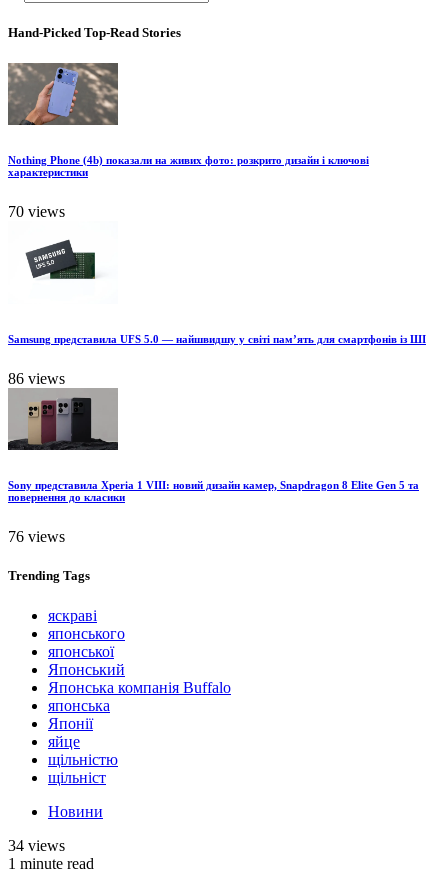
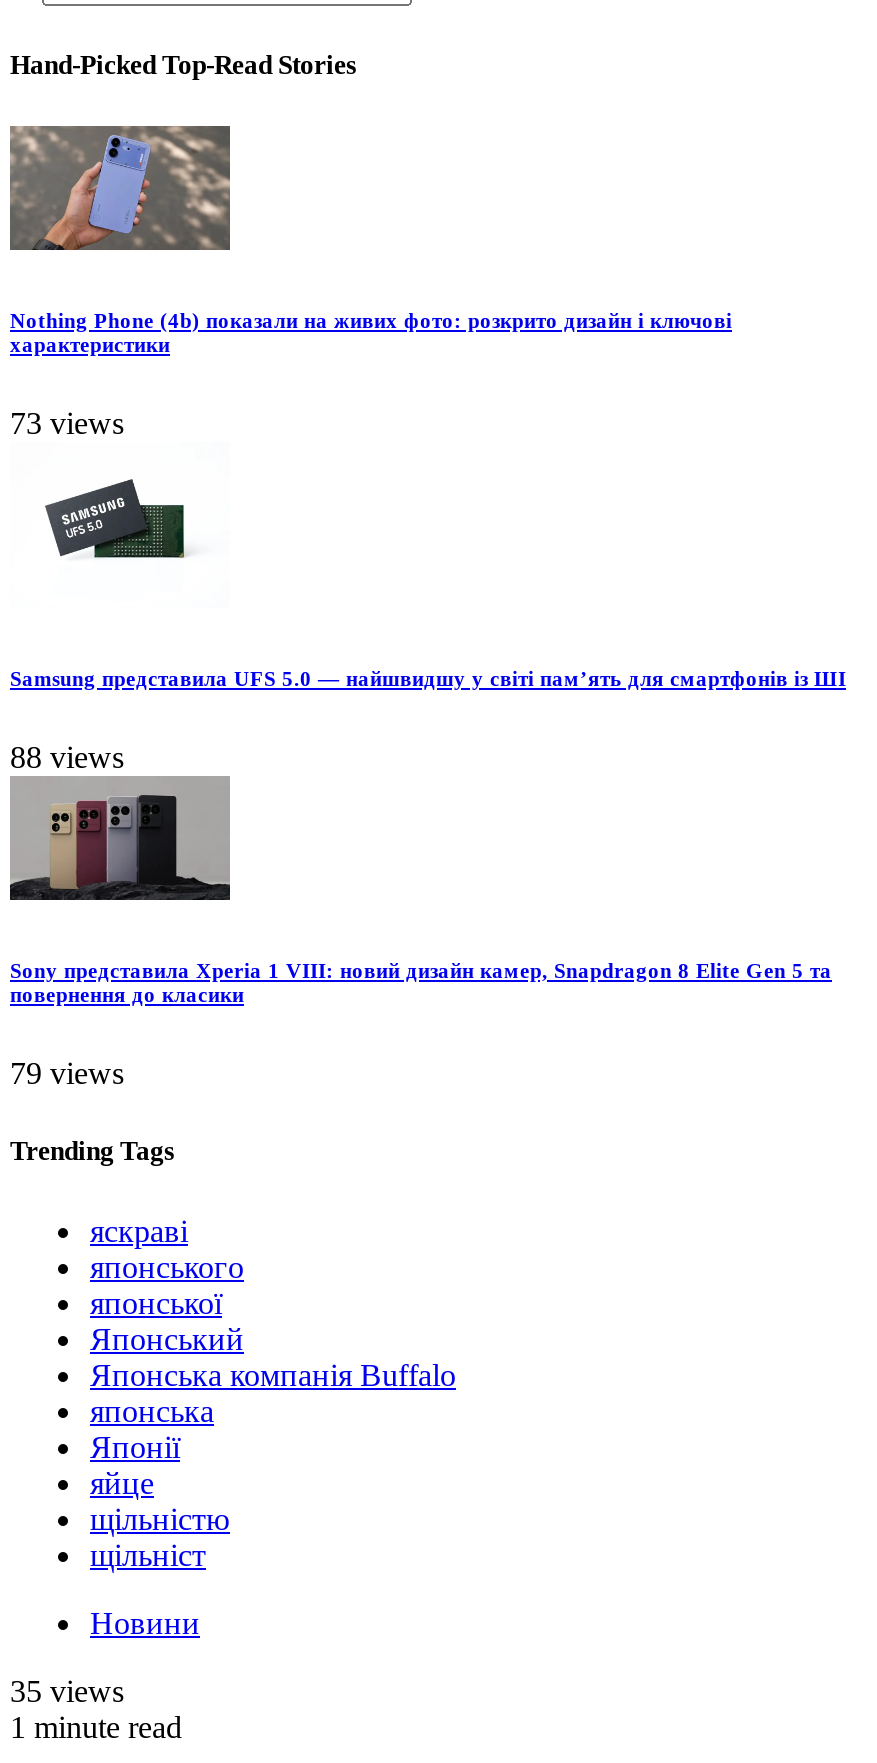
- 70 views
+ 73 views

- 86 views
+ 88 views

- 76 views
+ 79 views

- 34 views
+ 35 views
